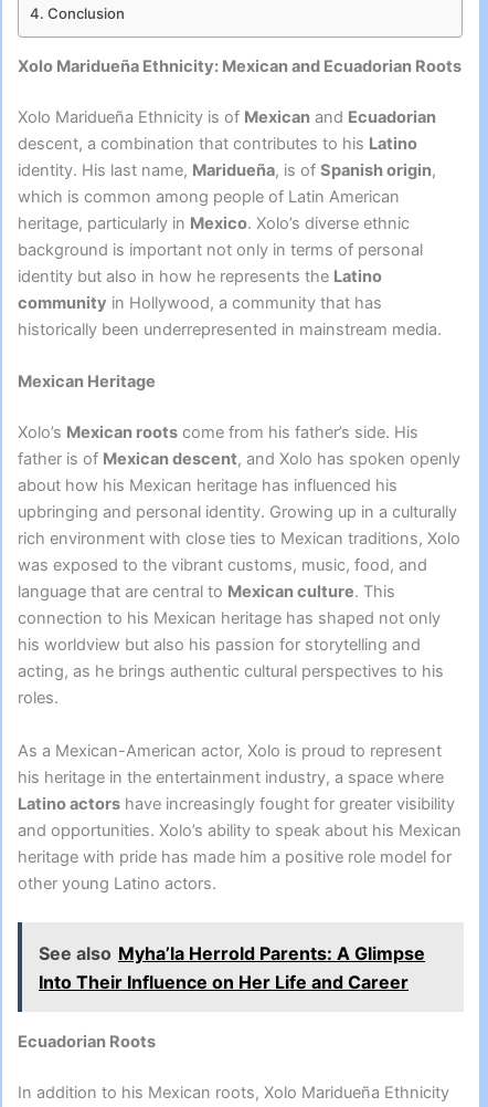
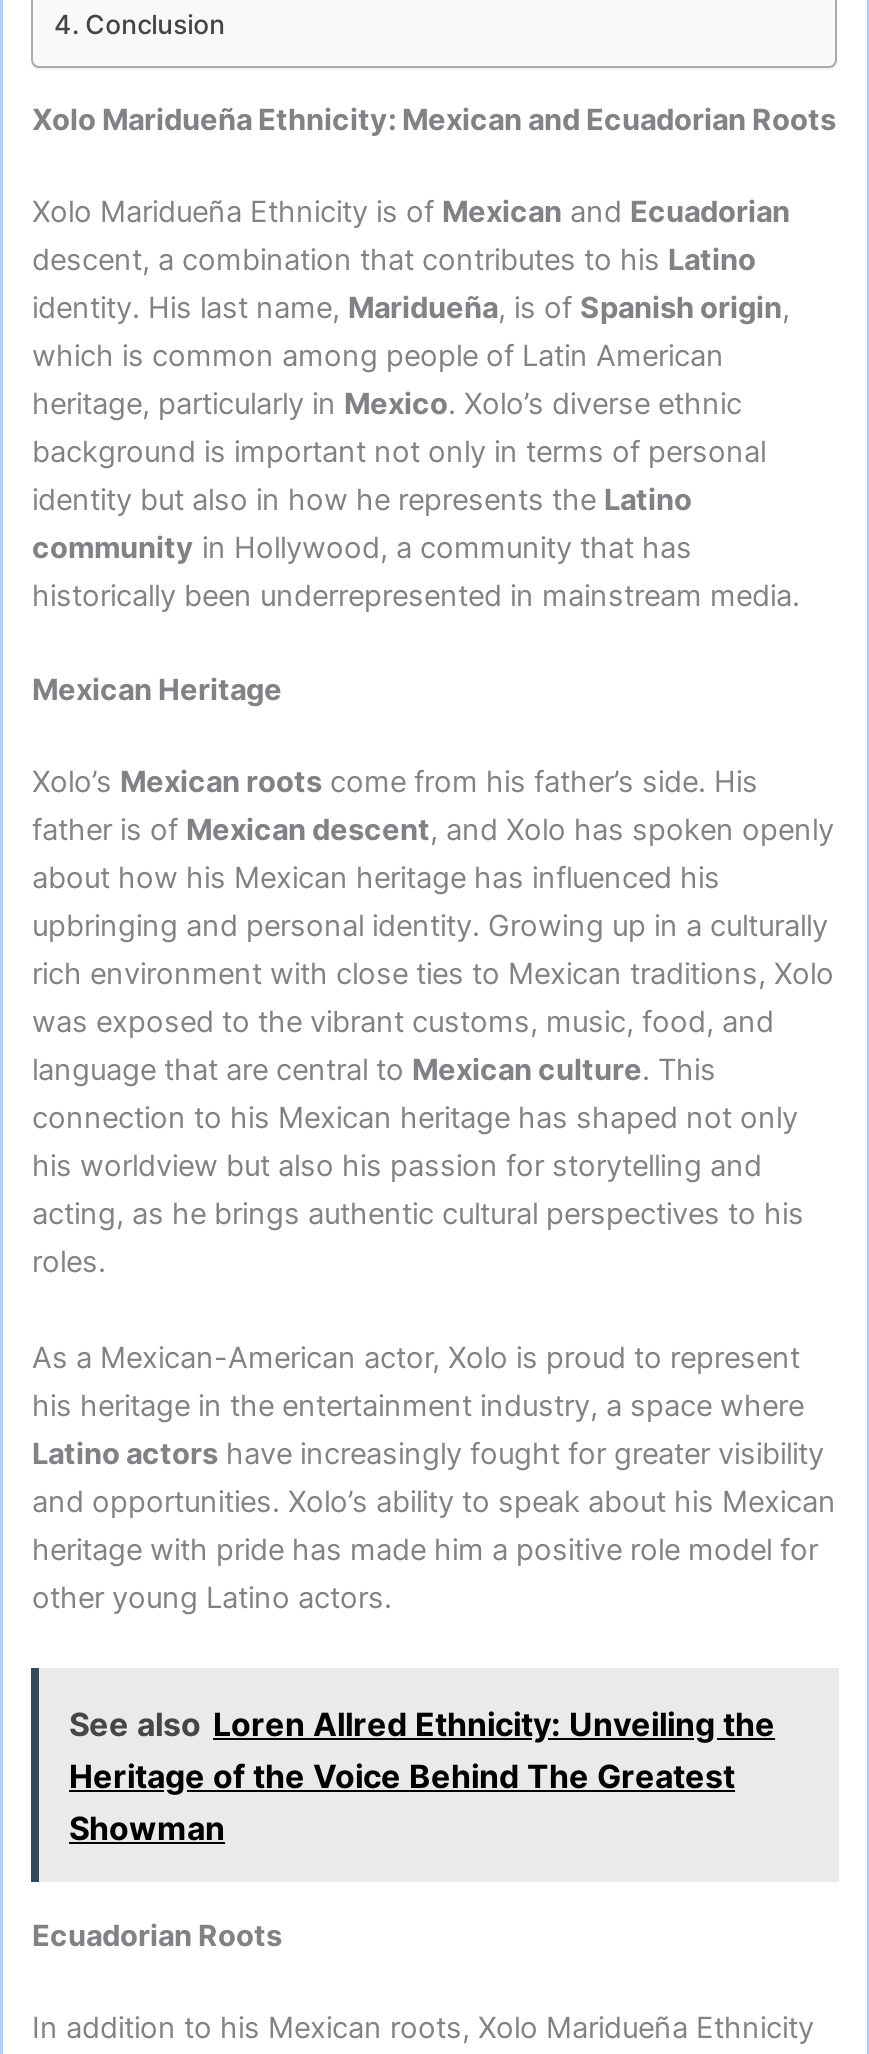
- See also Myha’la Herrold Parents: A Glimpse
- Into Their Influence on Her Life and Career
+ See also Loren Allred Ethnicity: Unveiling the
+ Heritage of the Voice Behind The Greatest
+ Showman
